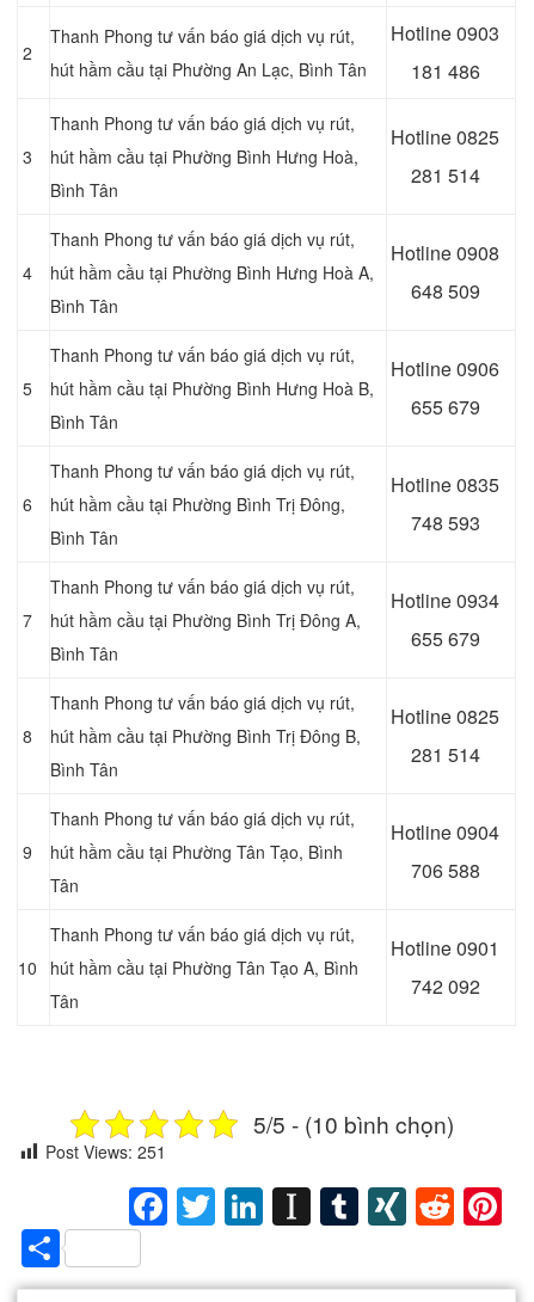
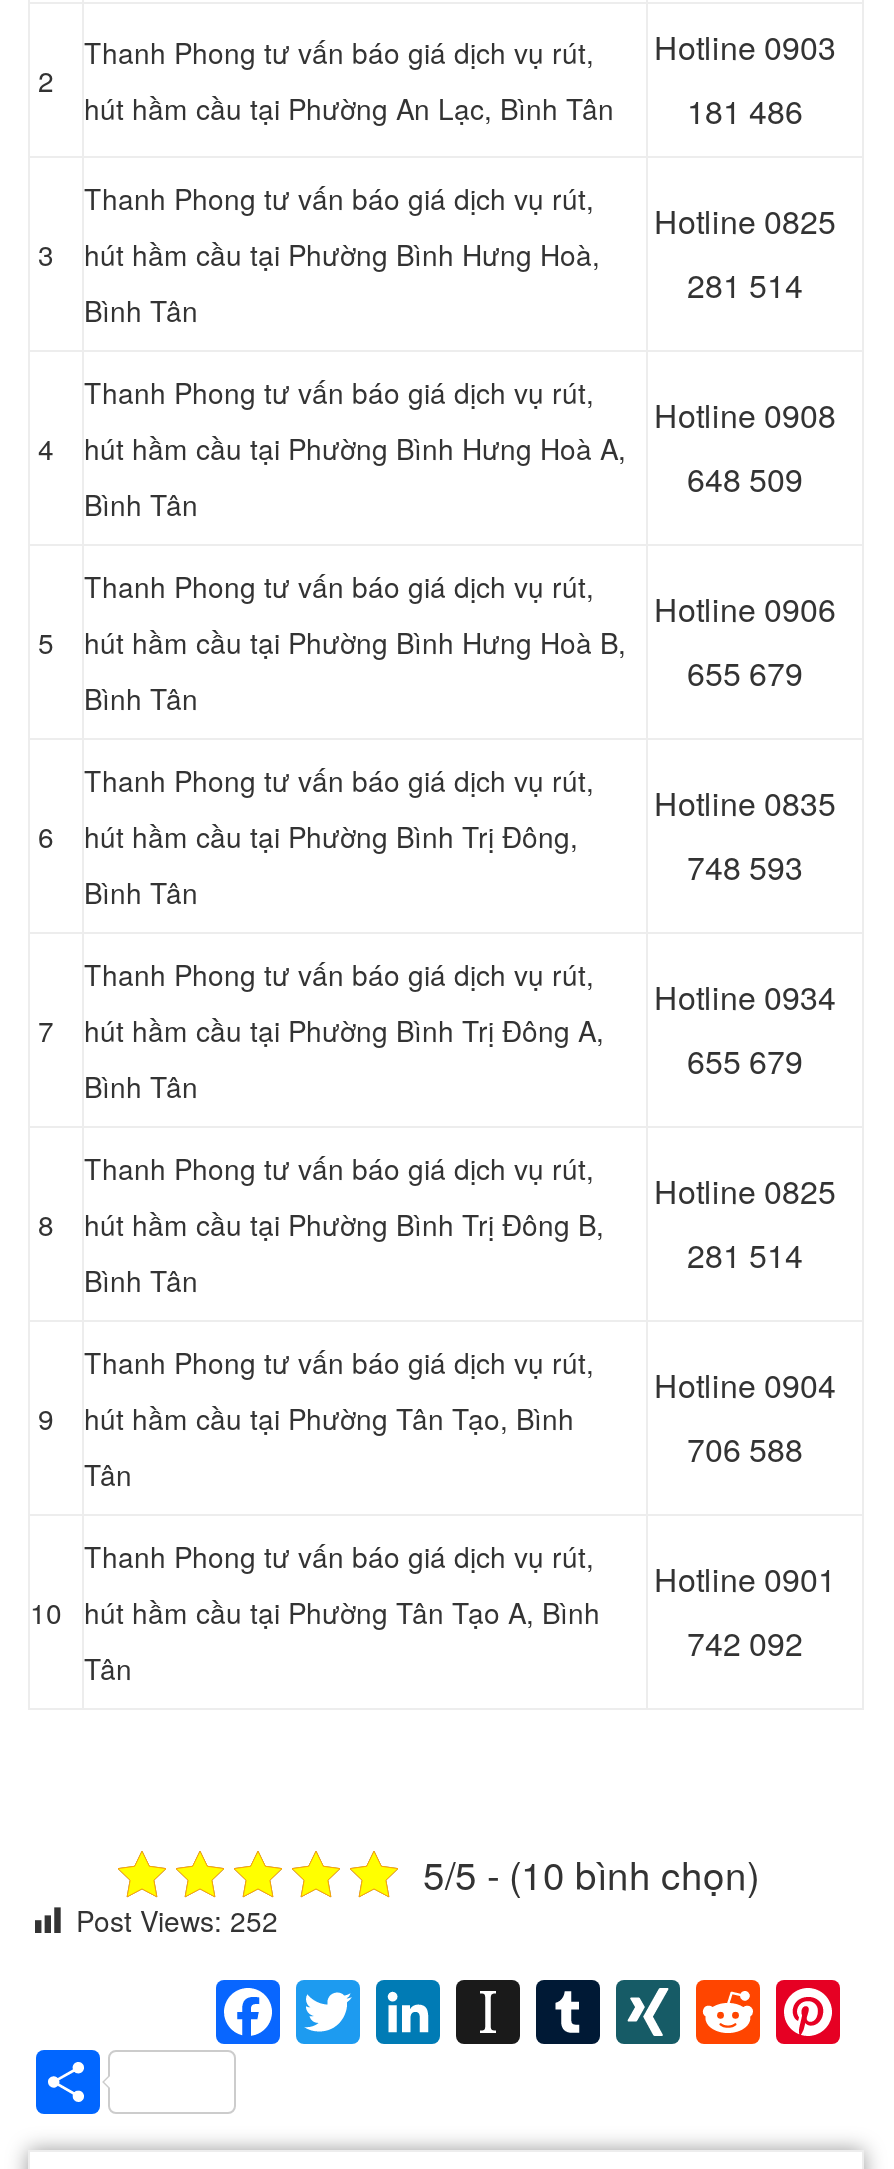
- Post Views: 251
+ Post Views: 252
